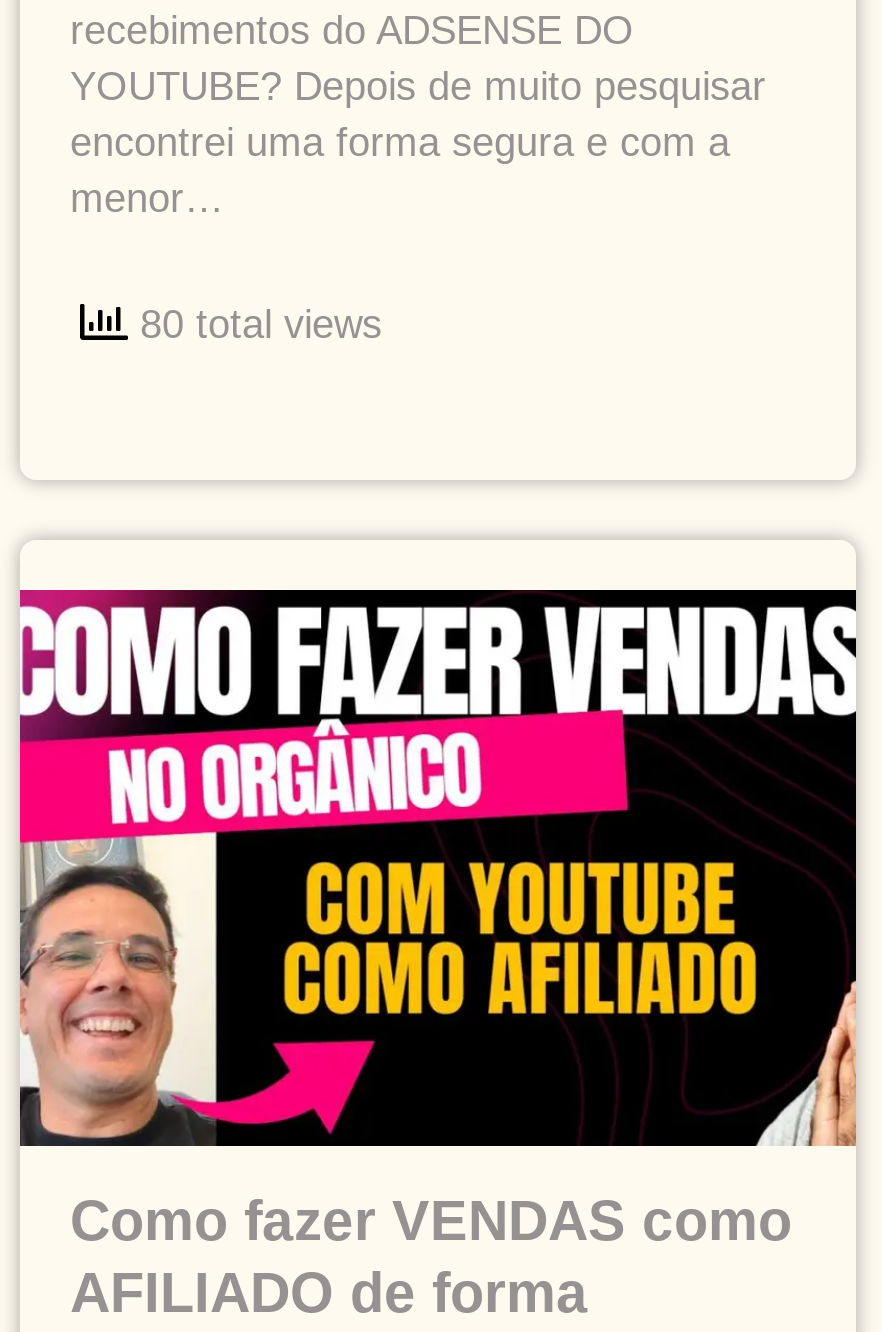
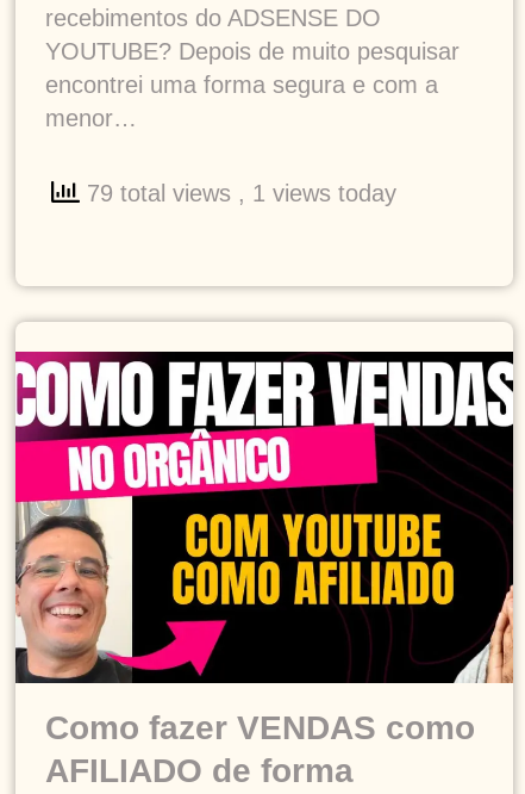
- 80 total views
+ 79 total views, 1 views today
